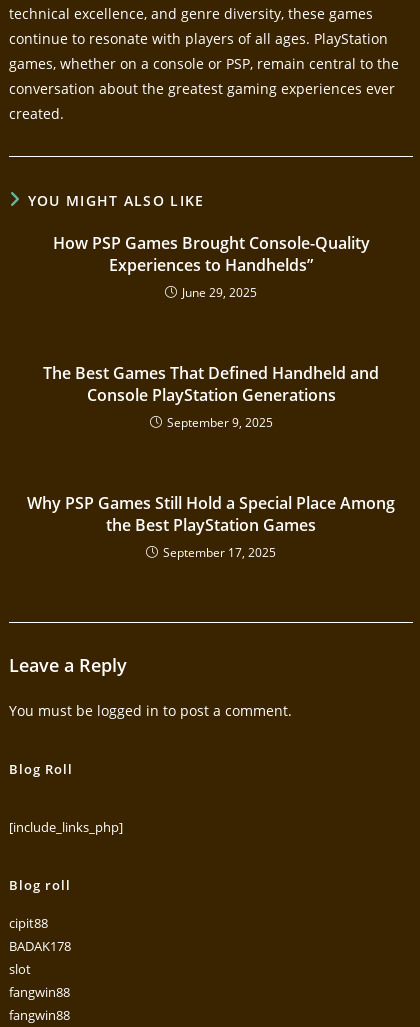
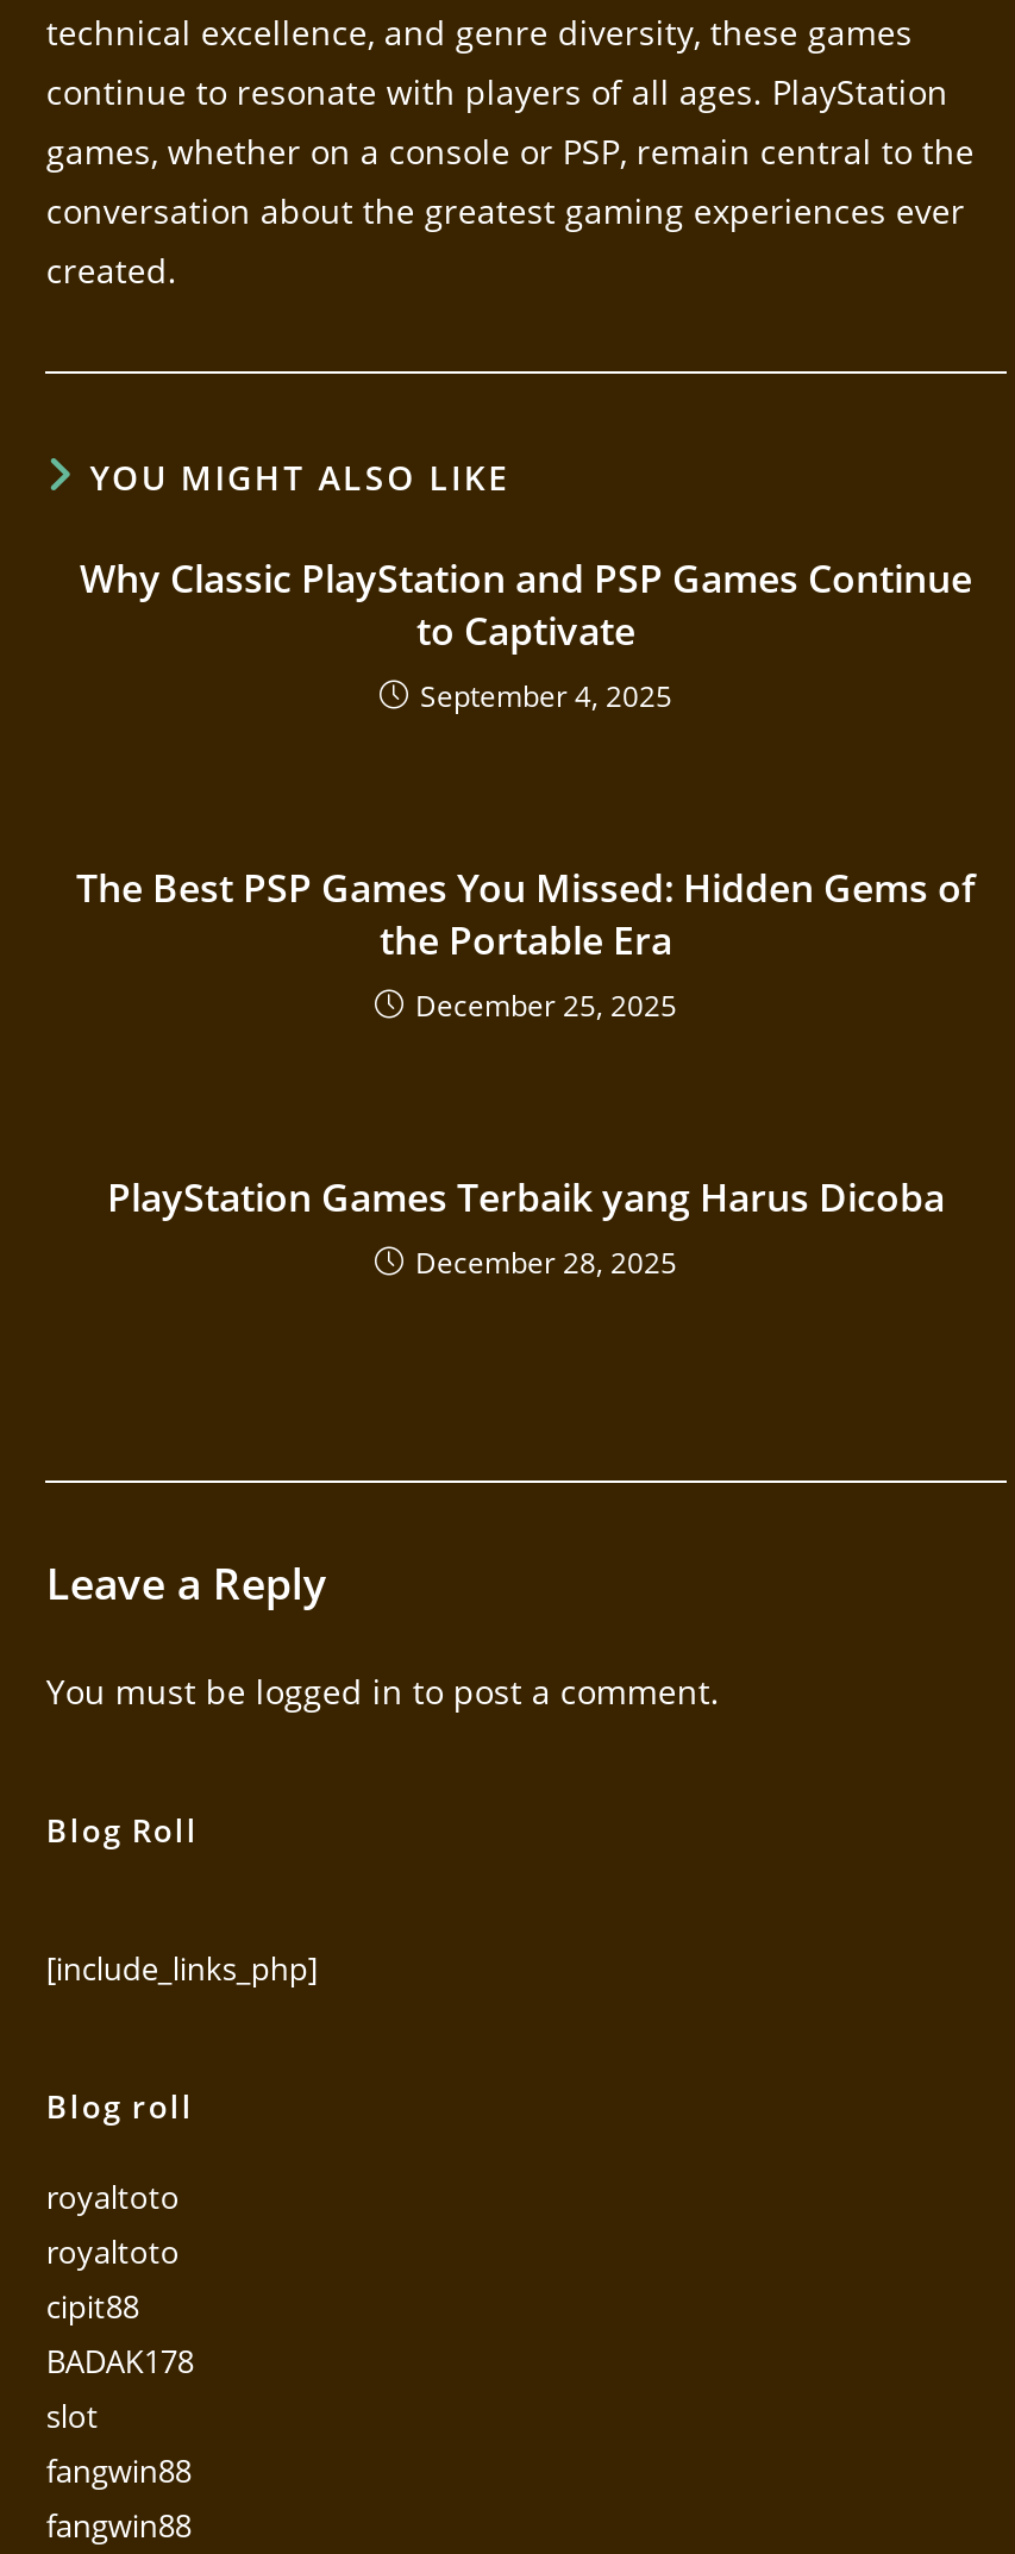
- How PSP Games Brought Console-Quality
- Experiences to Handhelds”
- June 29, 2025
+ Why Classic PlayStation and PSP Games Continue
+ to Captivate
+ September 4, 2025

- The Best Games That Defined Handheld and
- Console PlayStation Generations
- September 9, 2025
+ The Best PSP Games You Missed: Hidden Gems of
+ the Portable Era
+ December 25, 2025

- Why PSP Games Still Hold a Special Place Among
- the Best PlayStation Games
- September 17, 2025
+ PlayStation Games Terbaik yang Harus Dicoba
+ December 28, 2025

+ royaltoto
+ royaltoto
